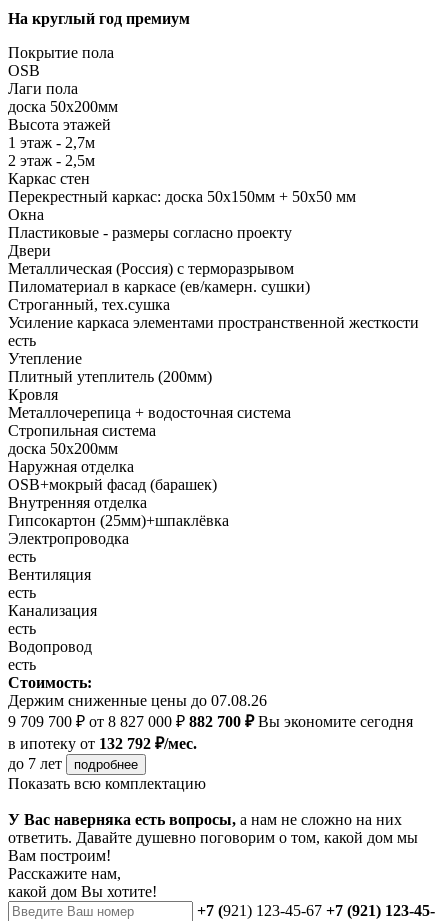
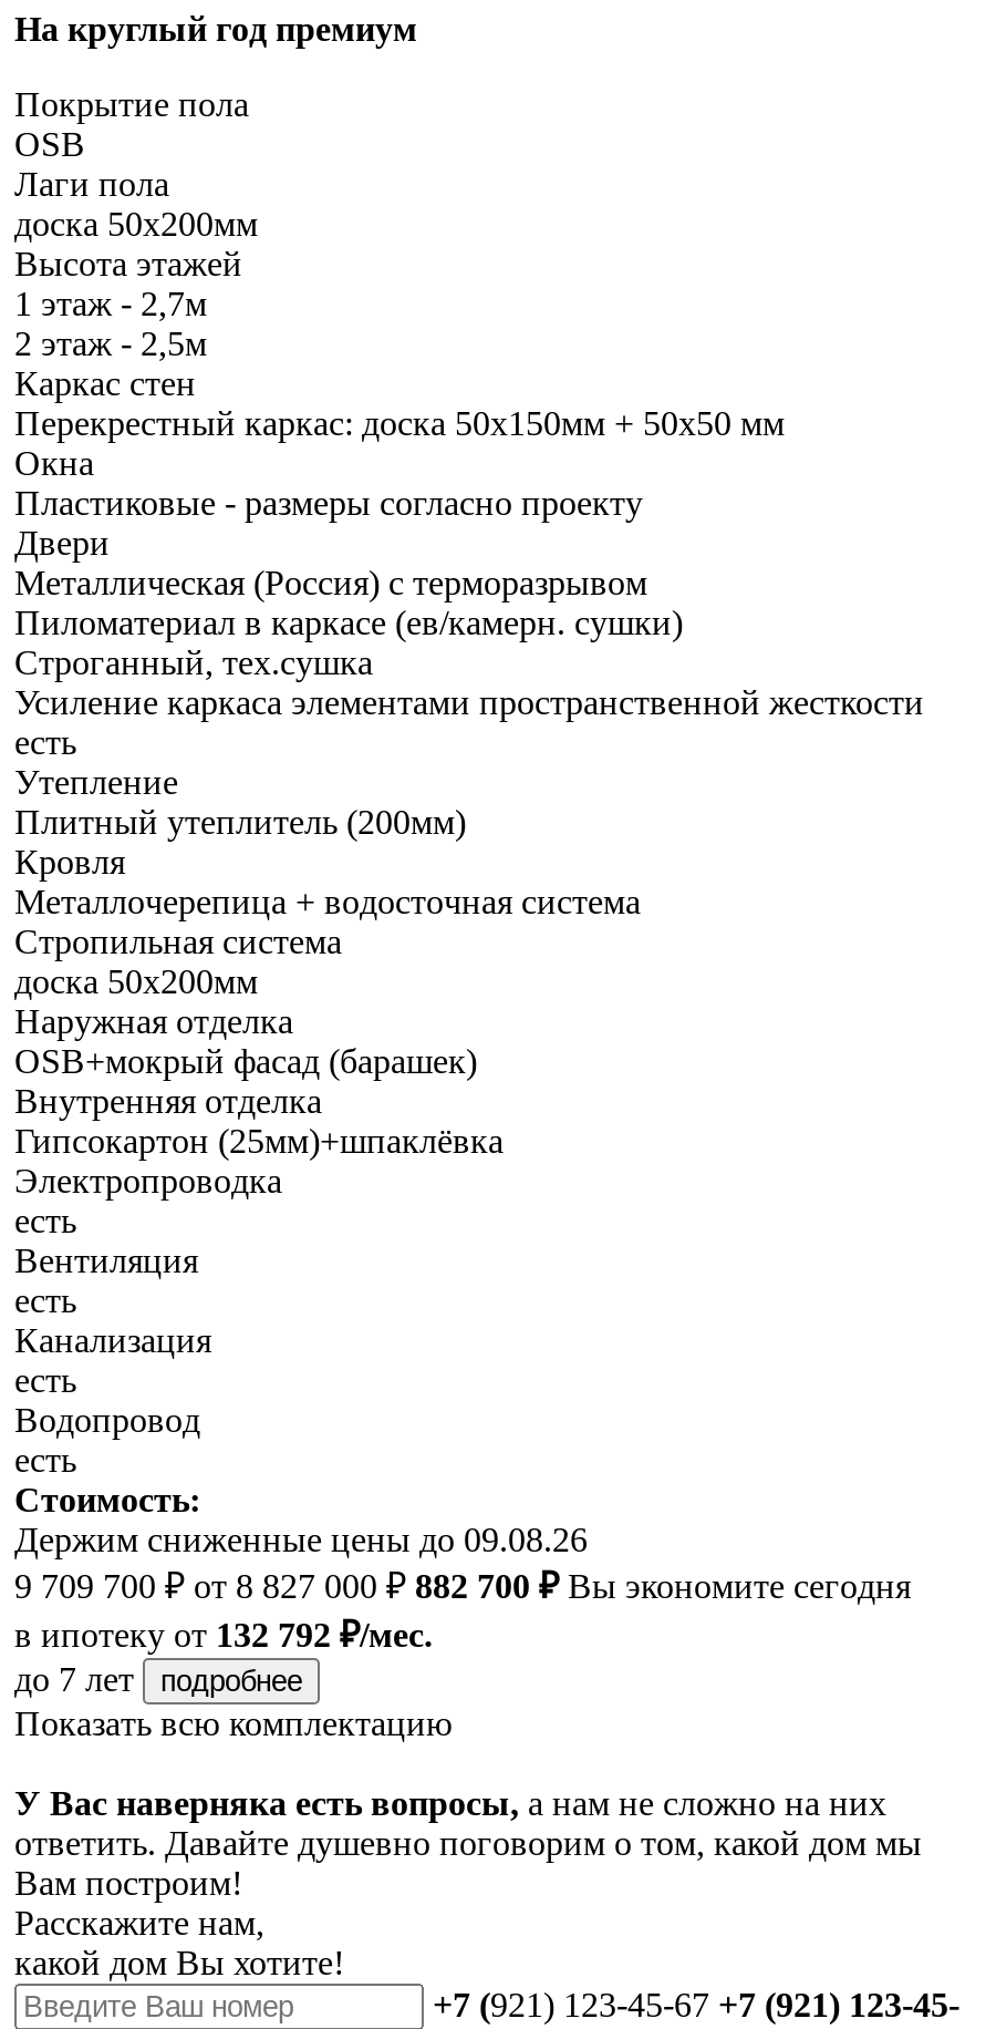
- Держим сниженные цены до 07.08.26
+ Держим сниженные цены до 09.08.26
